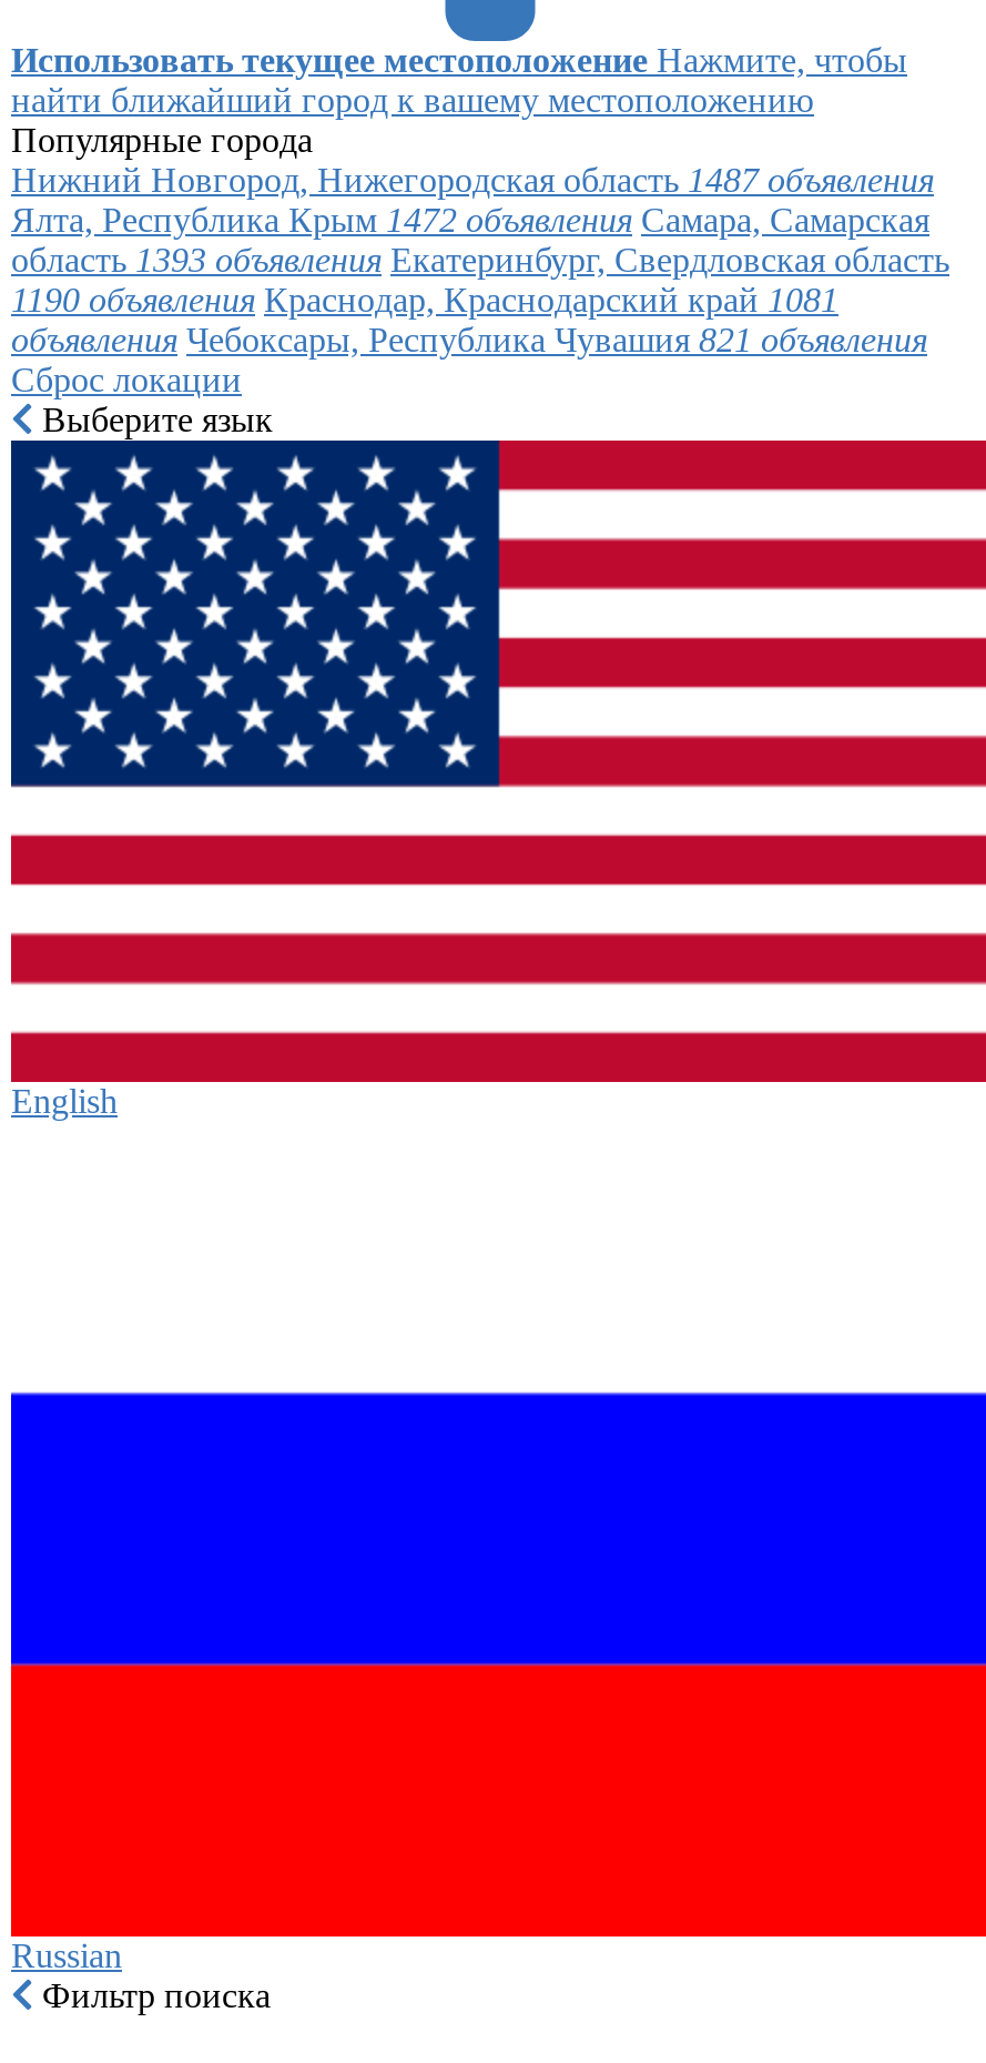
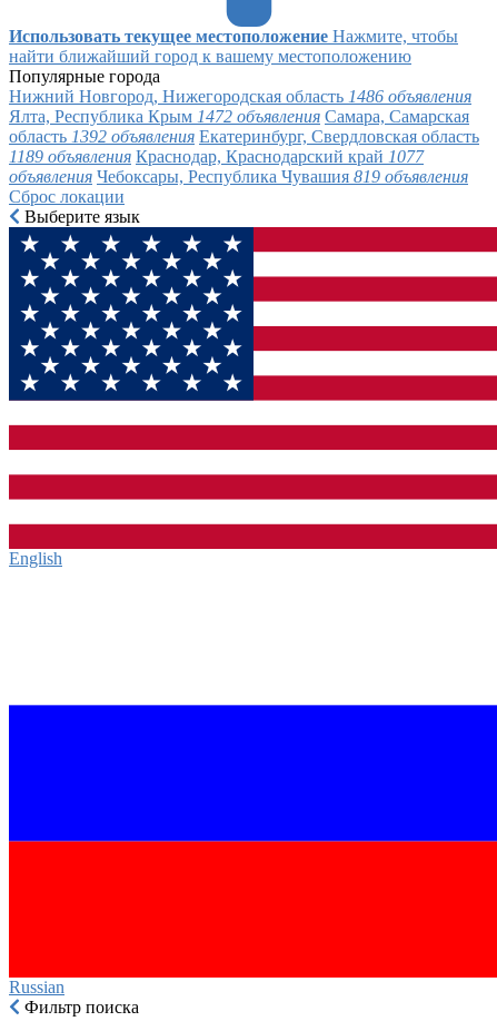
- Нижний Новгород, Нижегородская область 1487 объявления
+ Нижний Новгород, Нижегородская область 1486 объявления

- область 1393 объявления Екатеринбург, Свердловская область
+ область 1392 объявления Екатеринбург, Свердловская область

- 1190 объявления Краснодар, Краснодарский край 1081
+ 1189 объявления Краснодар, Краснодарский край 1077

- объявления Чебоксары, Республика Чувашия 821 объявления
+ объявления Чебоксары, Республика Чувашия 819 объявления
